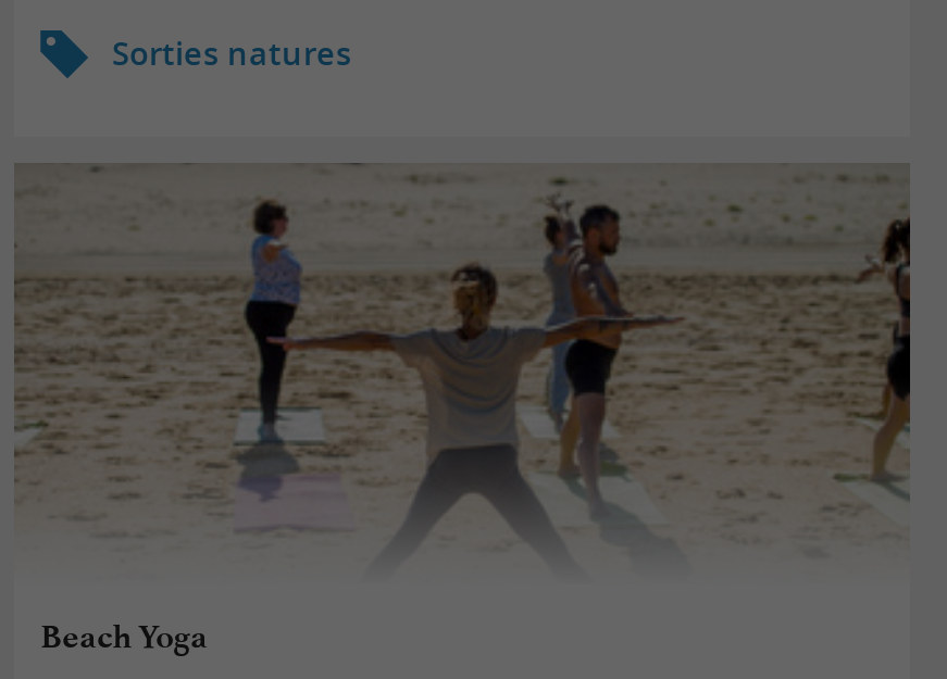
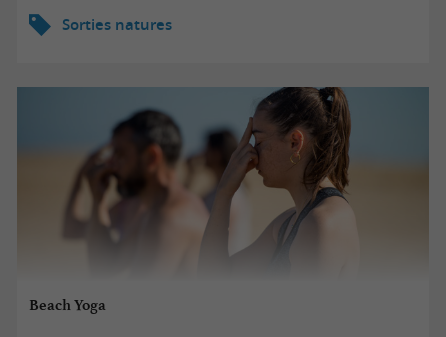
- [image]
+ [image]
